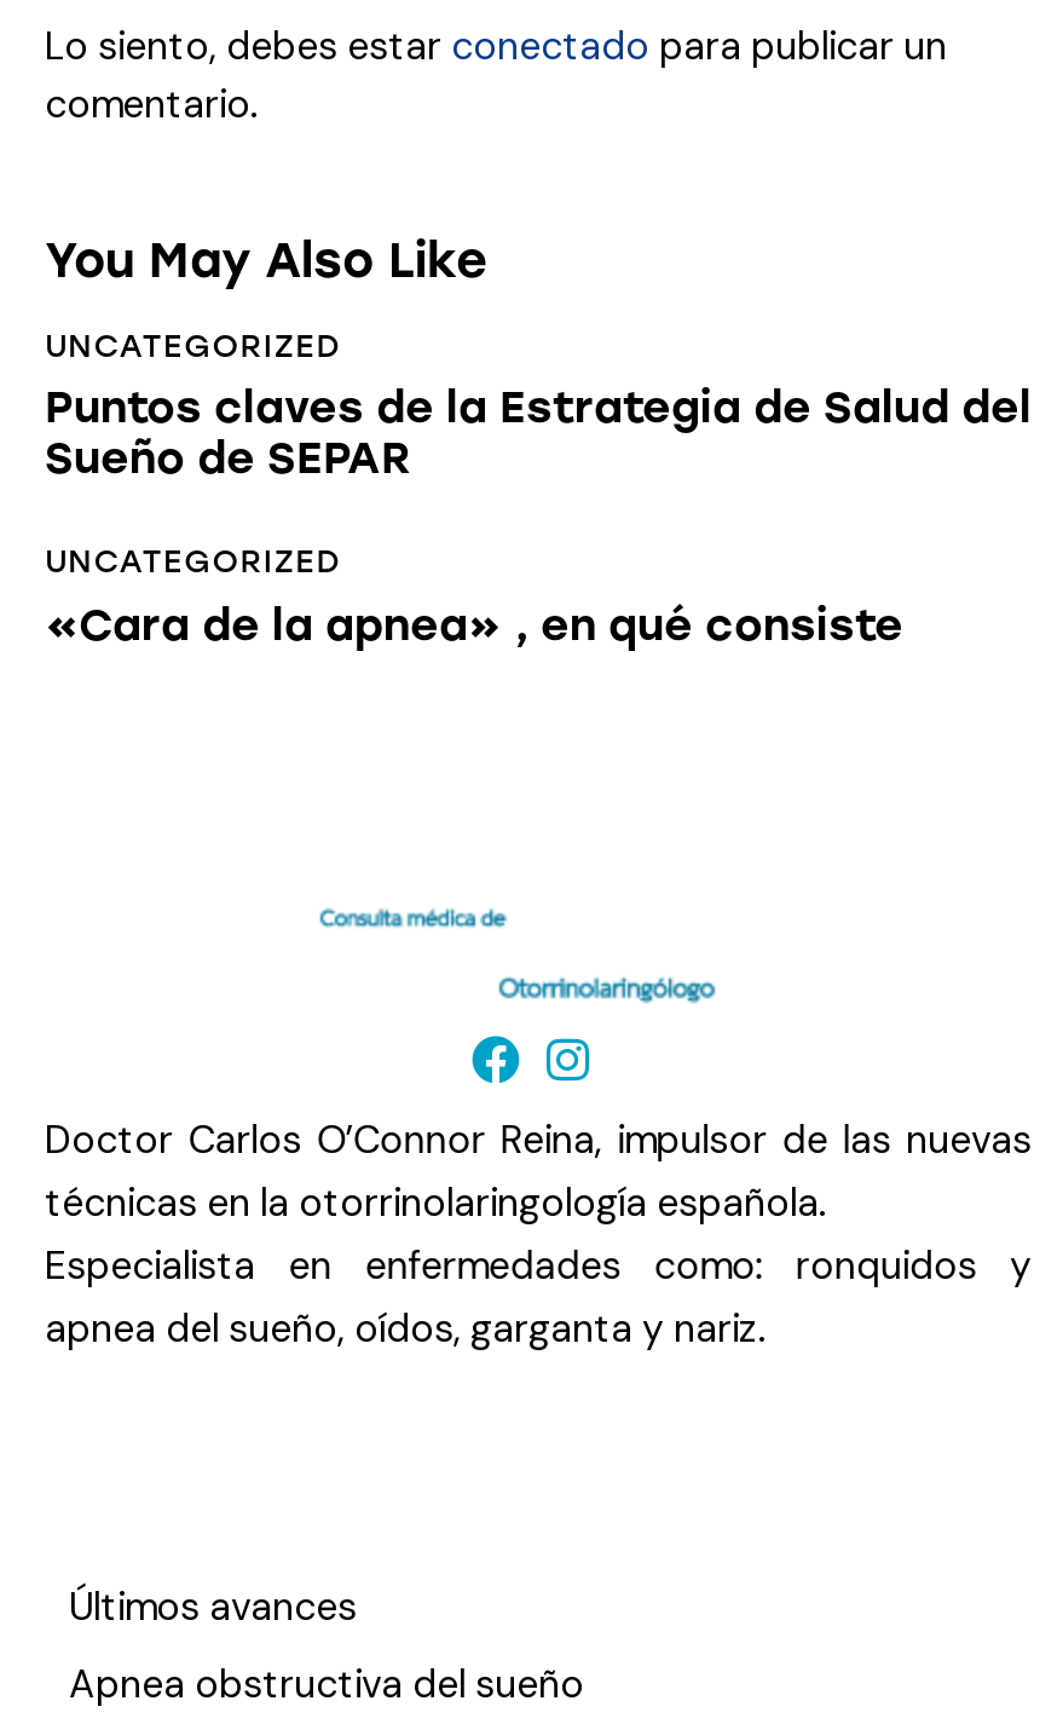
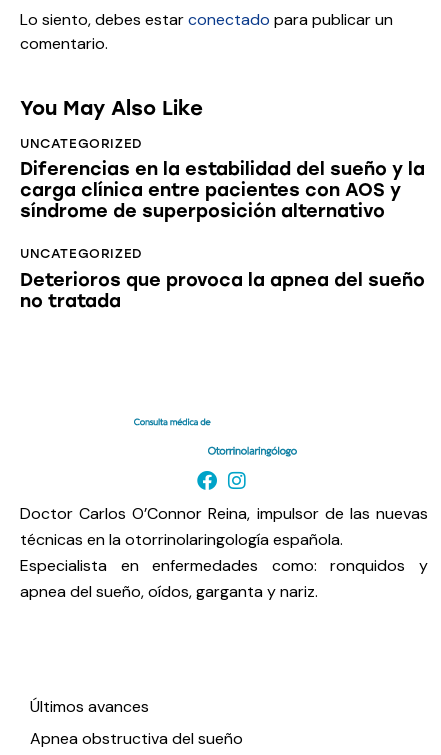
- Puntos claves de la Estrategia de Salud del
- Sueño de SEPAR
+ Diferencias en la estabilidad del sueño y la
+ carga clínica entre pacientes con AOS y
+ síndrome de superposición alternativo

- «Cara de la apnea» , en qué consiste
+ Deterioros que provoca la apnea del sueño
+ no tratada
